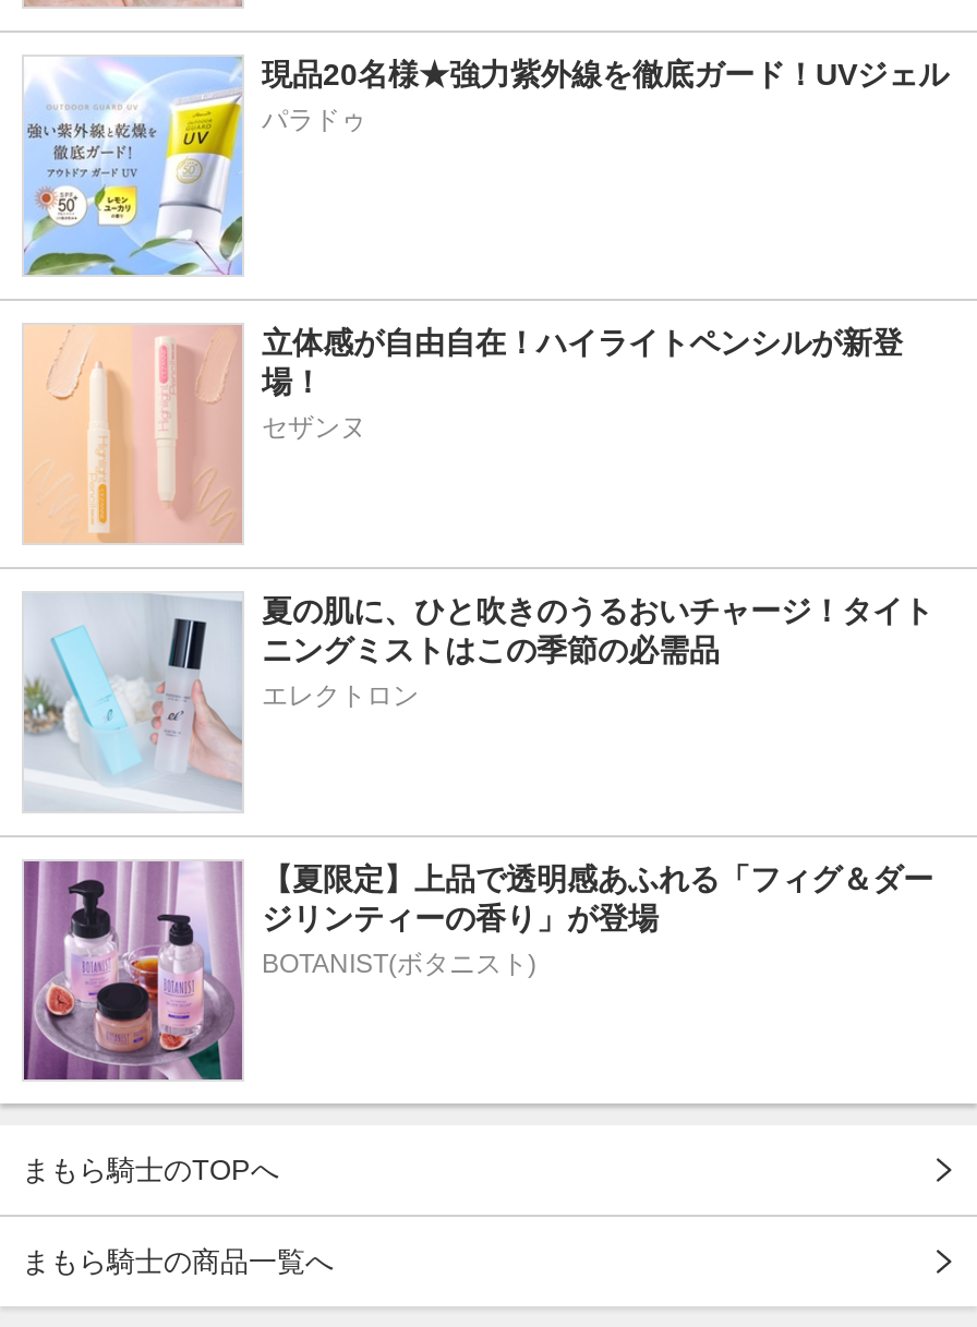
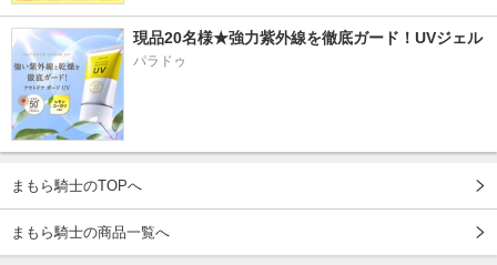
- [image]
- 立体感が自由自在！ハイライトペンシルが新登
- 場！
- セザンヌ

- [image]
- 夏の肌に、ひと吹きのうるおいチャージ！タイト
- ニングミストはこの季節の必需品
- エレクトロン

- [image]
- 【夏限定】上品で透明感あふれる「フィグ＆ダー
- ジリンティーの香り」が登場
- BOTANIST(ボタニスト)
